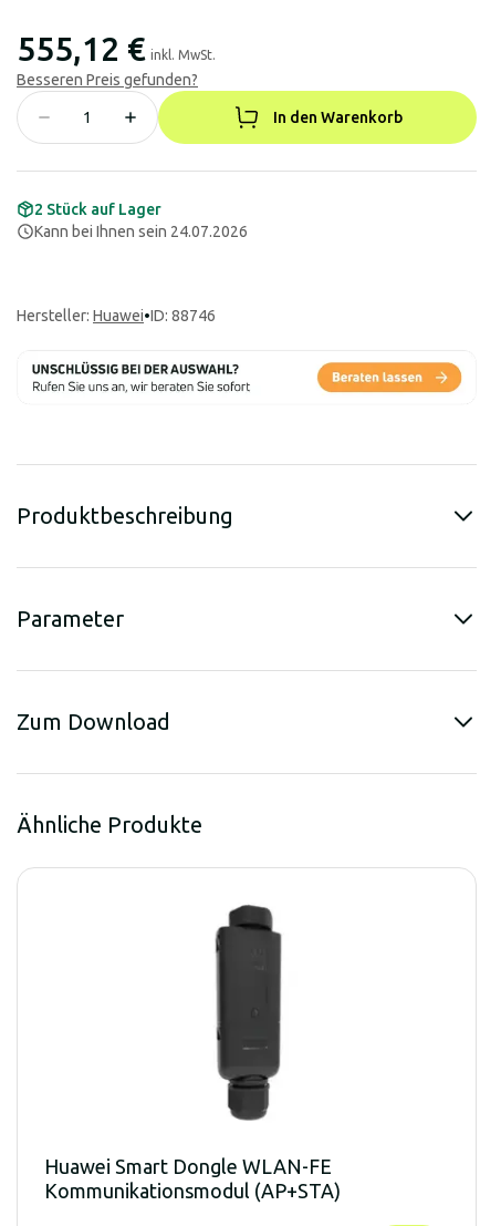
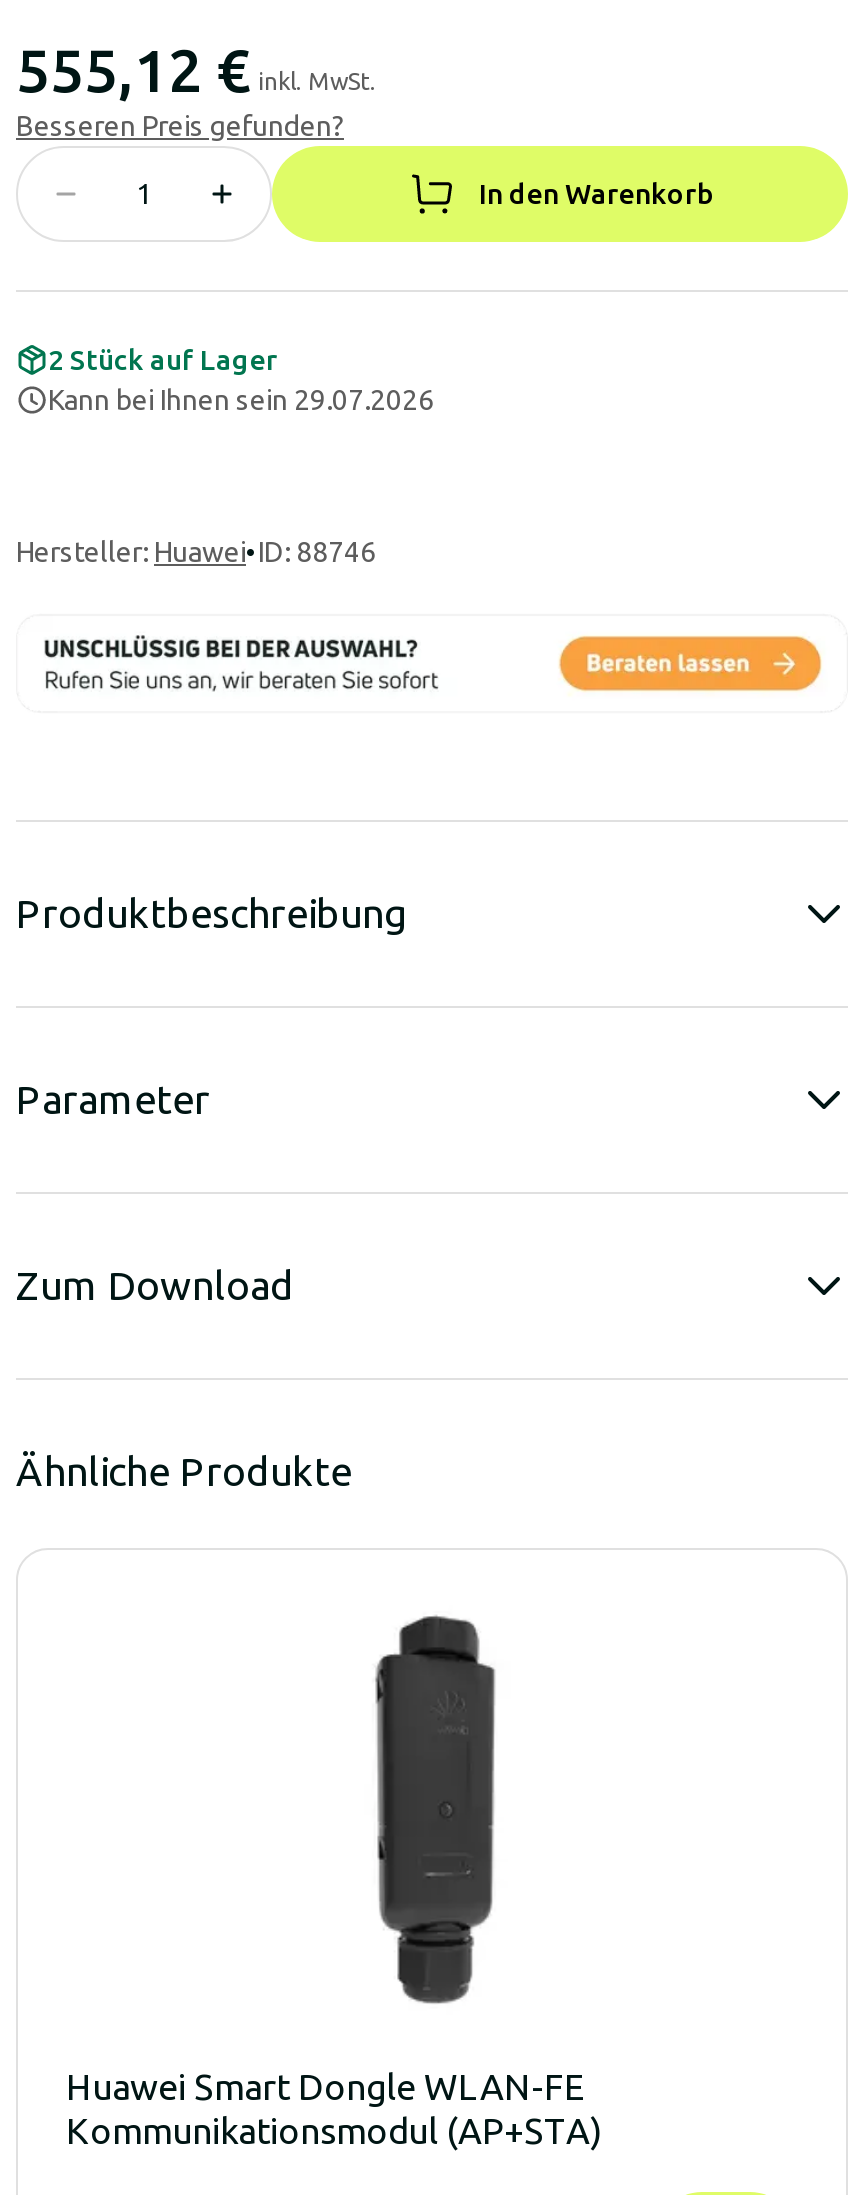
- Kann bei Ihnen sein 24.07.2026
+ Kann bei Ihnen sein 29.07.2026
